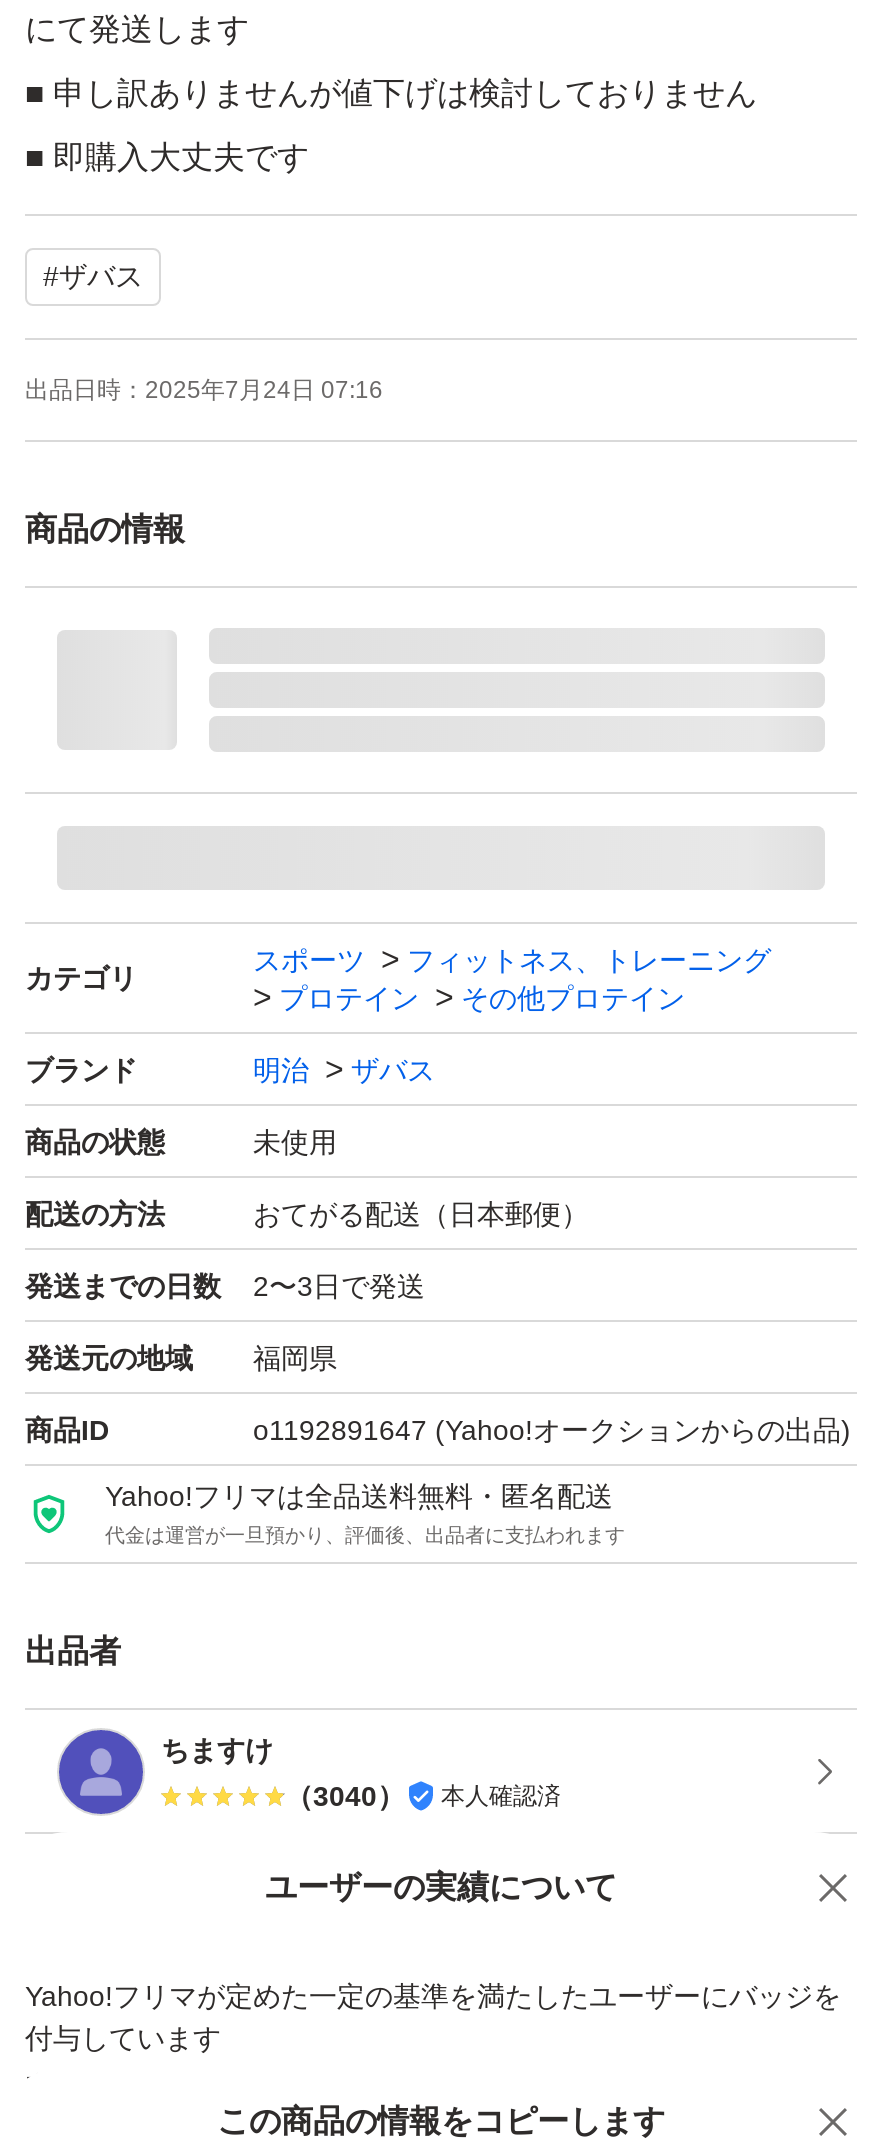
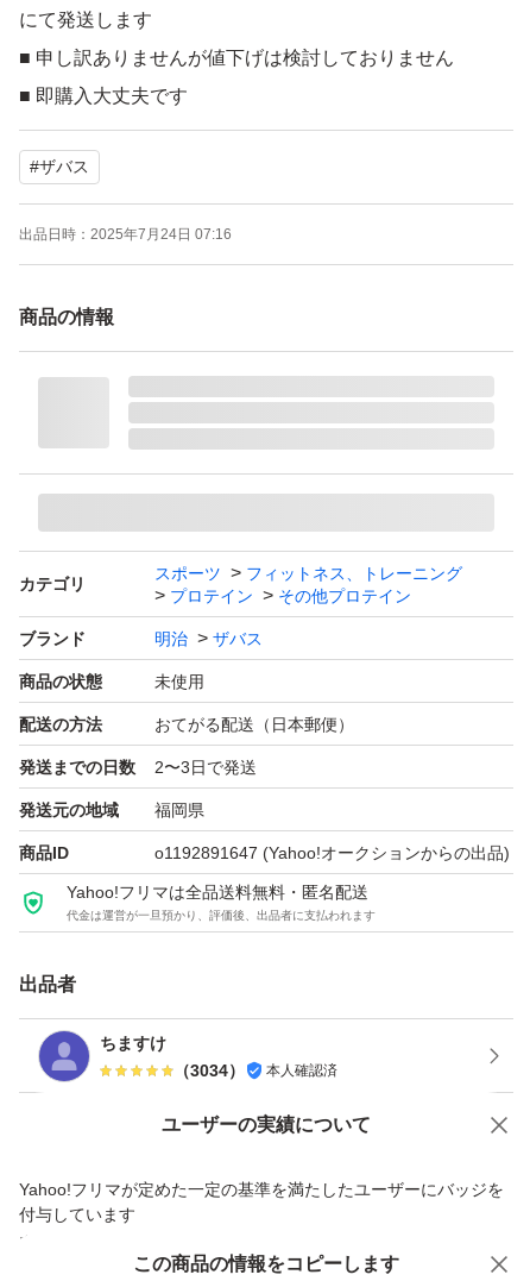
- （3040） 本人確認済
+ （3034） 本人確認済
